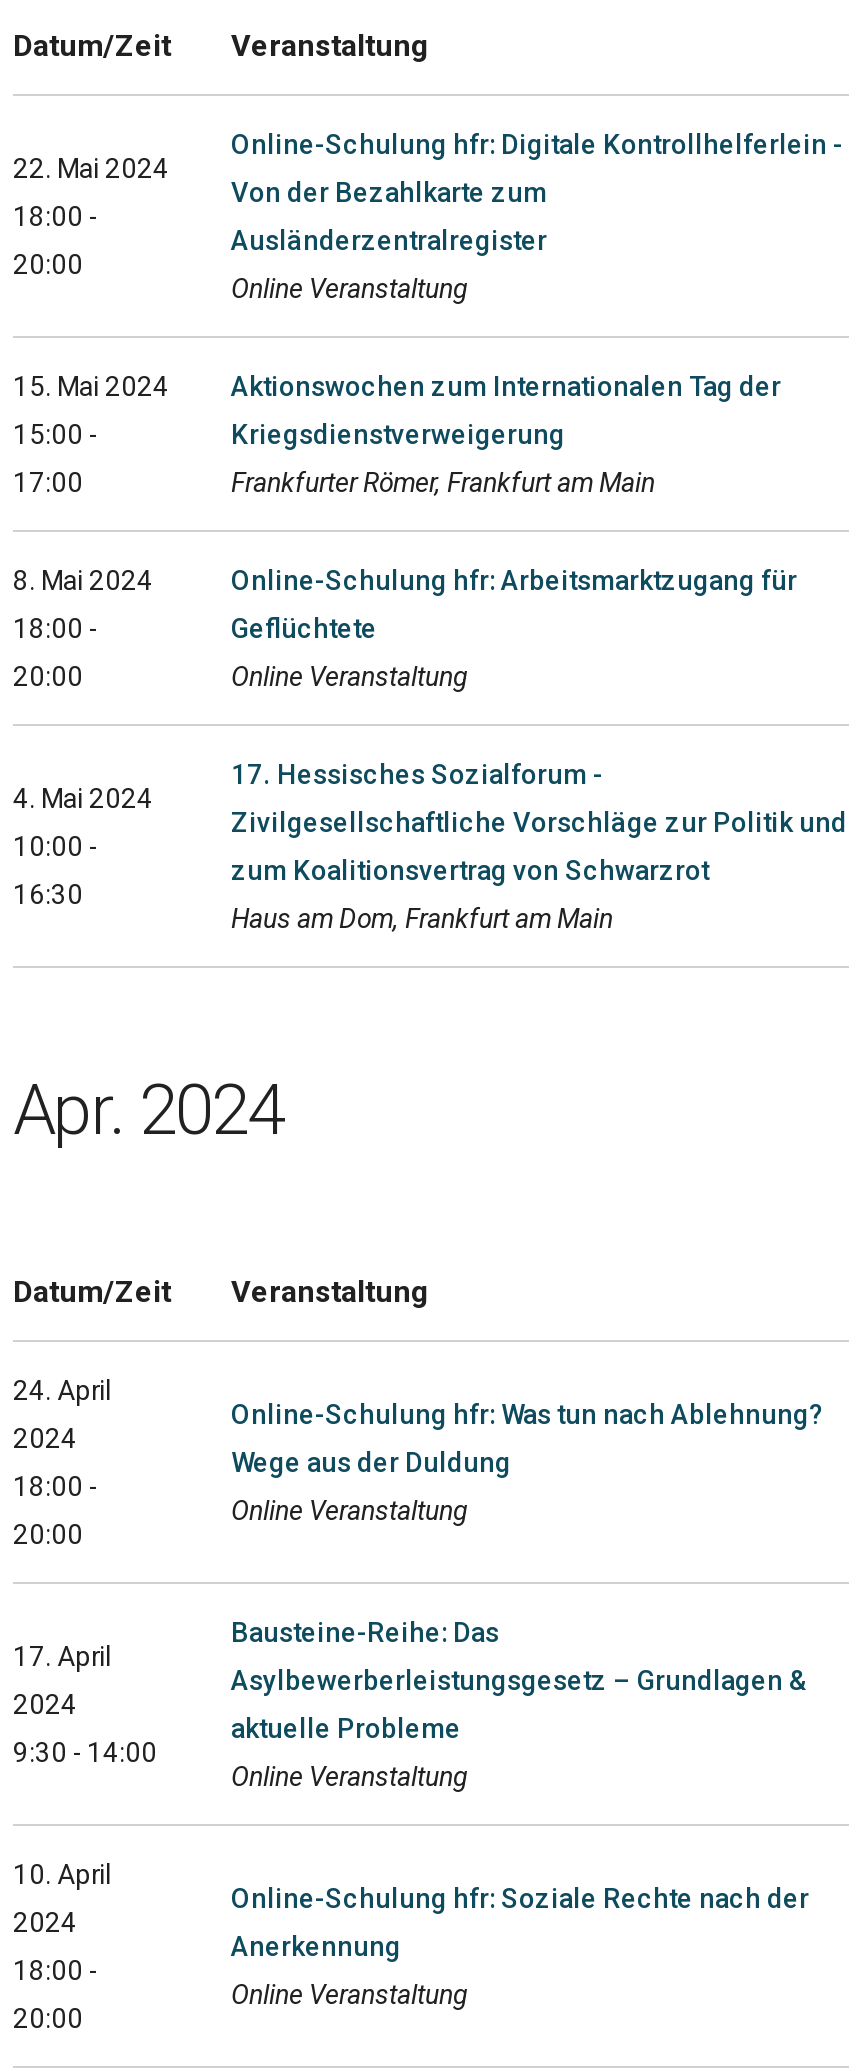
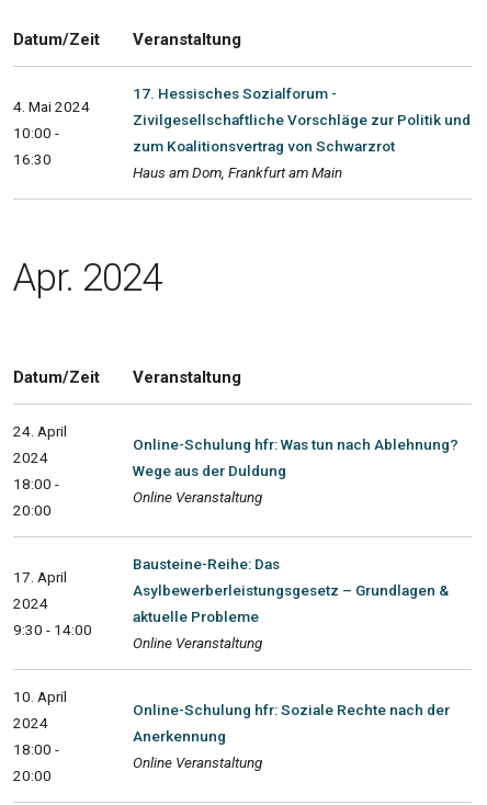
- Online-Schulung hfr: Digitale Kontrollhelferlein -
- Von der Bezahlkarte zum
- Ausländerzentralregister
- Online Veranstaltung
- 15. Mai 2024
- 15:00 -
- 17:00

- 22. Mai 2024
- 18:00 -
- 20:00

- Aktionswochen zum Internationalen Tag der
- Kriegsdienstverweigerung
- Frankfurter Römer, Frankfurt am Main
- 8. Mai 2024
- 18:00 -
- 20:00

- Online-Schulung hfr: Arbeitsmarktzugang für
- Geflüchtete
- Online Veranstaltung
